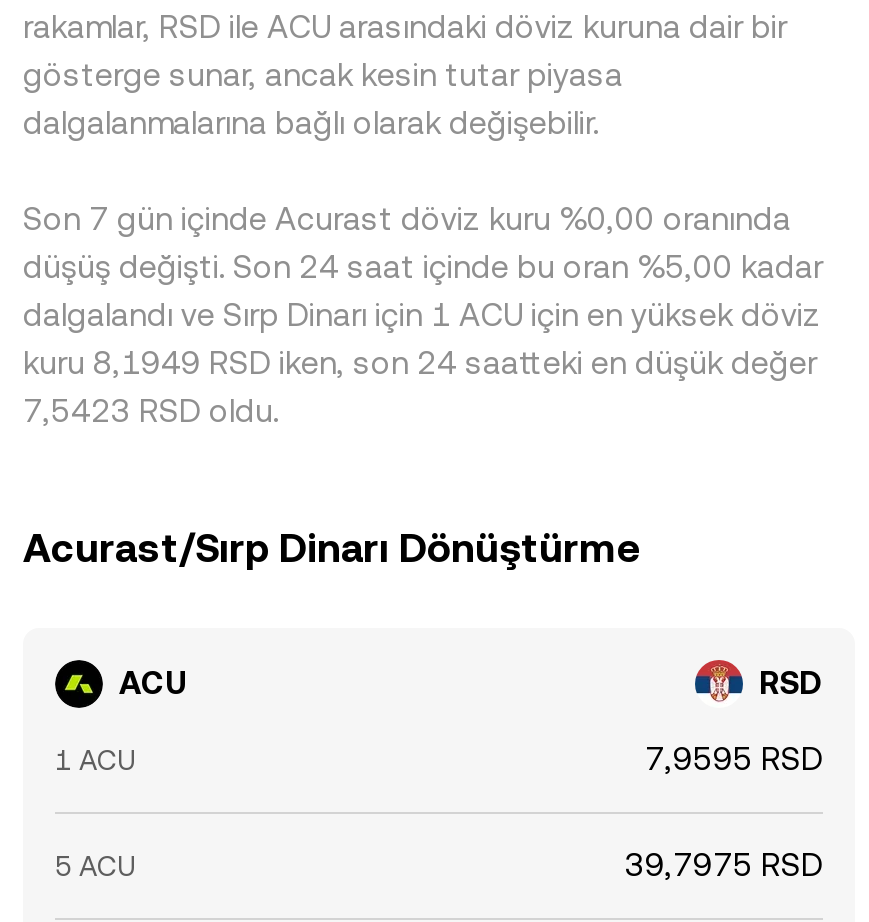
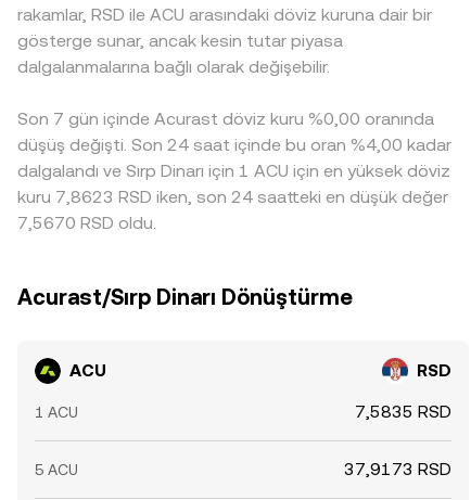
- düşüş değişti. Son 24 saat içinde bu oran %5,00 kadar
+ düşüş değişti. Son 24 saat içinde bu oran %4,00 kadar

- kuru 8,1949 RSD iken, son 24 saatteki en düşük değer
+ kuru 7,8623 RSD iken, son 24 saatteki en düşük değer

- 7,5423 RSD oldu.
+ 7,5670 RSD oldu.

- 7,9595 RSD
+ 7,5835 RSD

- 39,7975 RSD
+ 37,9173 RSD
